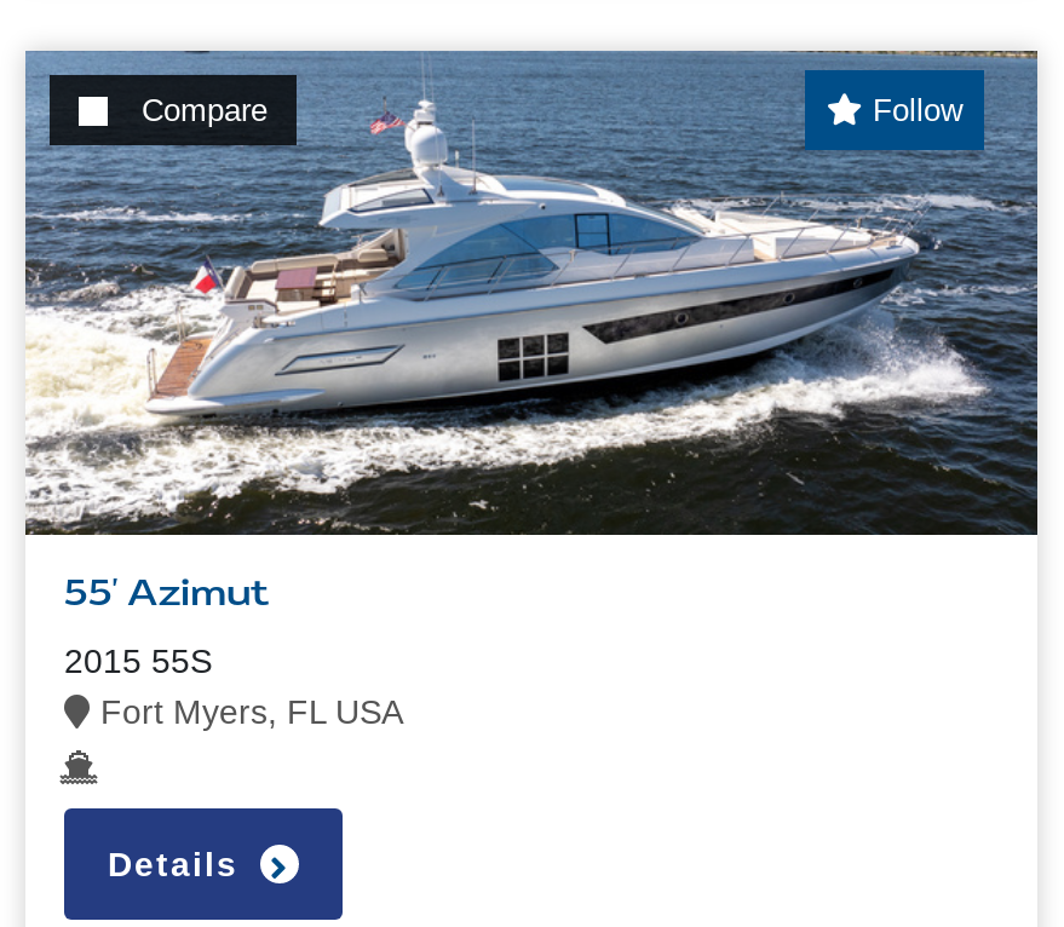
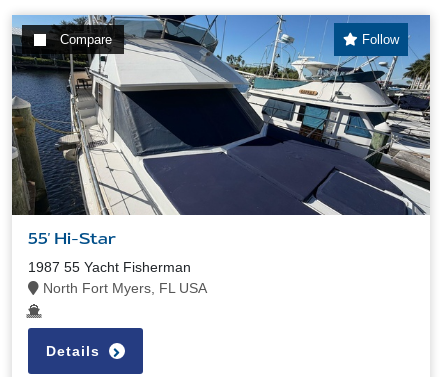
- [image]
- 55' Azimut
+ [image]
+ 55' Hi-Star

- 2015 55S
- Fort Myers, FL USA
+ 1987 55 Yacht Fisherman
+ North Fort Myers, FL USA
